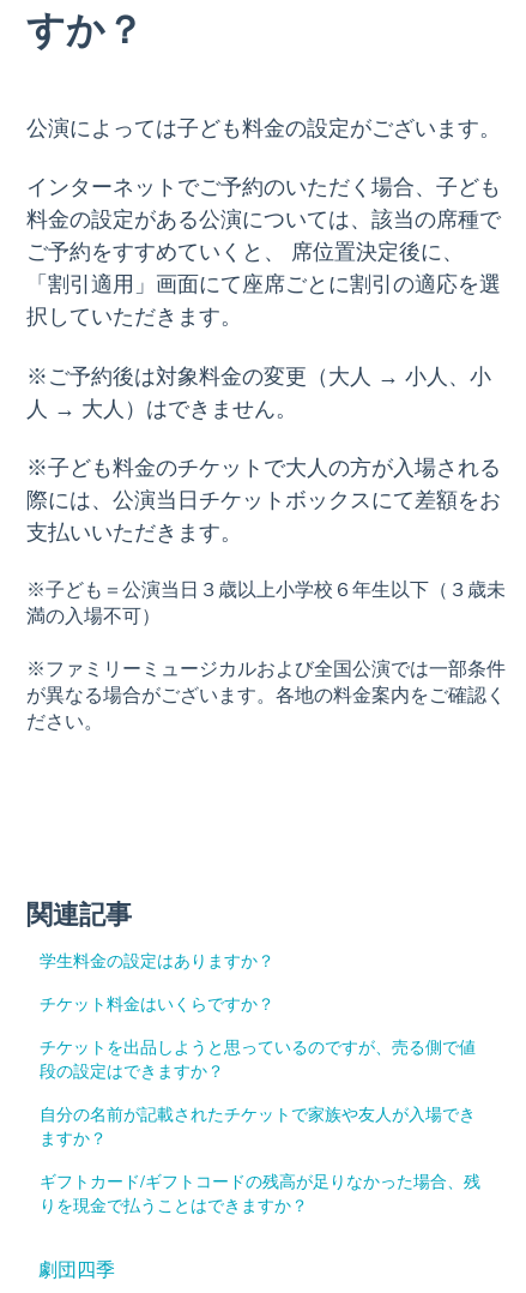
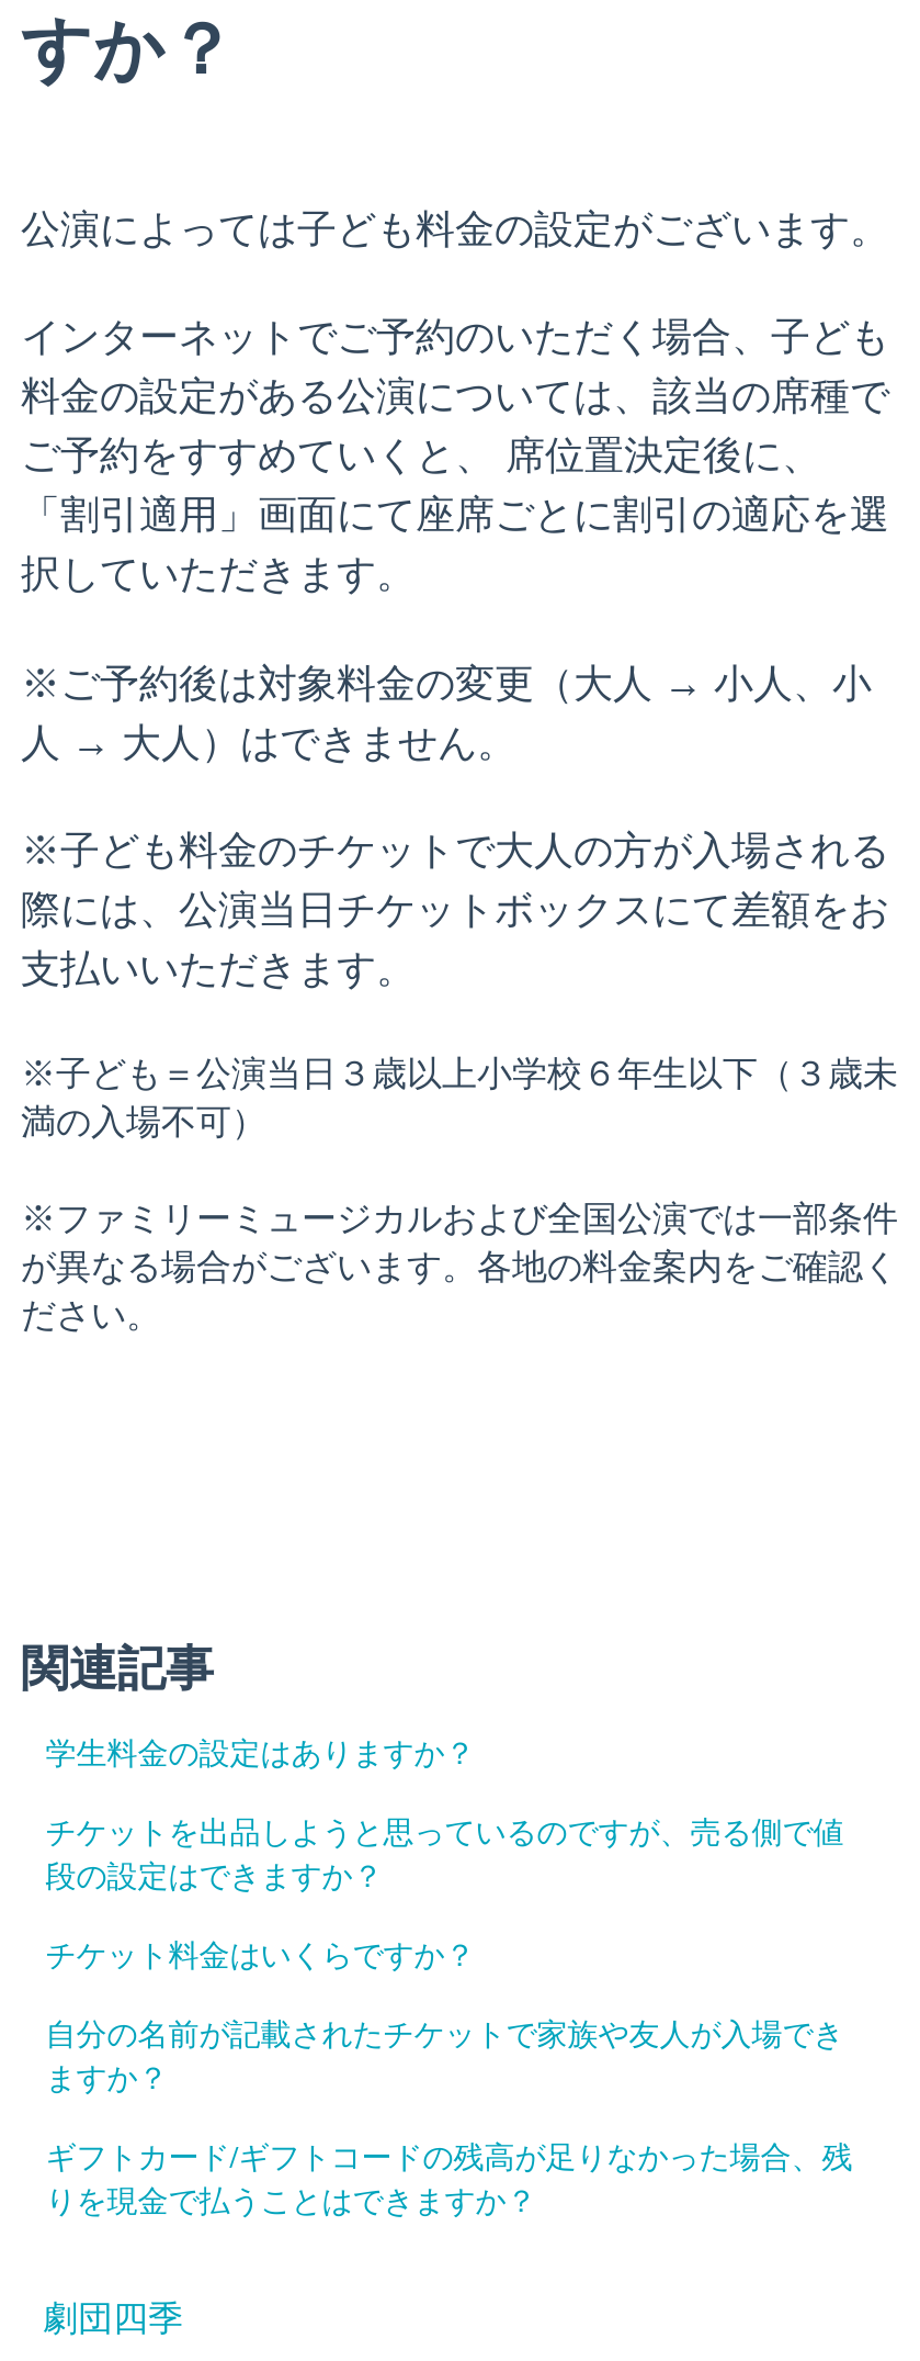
moved down: チケット料金はいくらですか？

moved up: チケットを出品しようと思っているのですが、売る側で値 | 段の設定はできますか？
